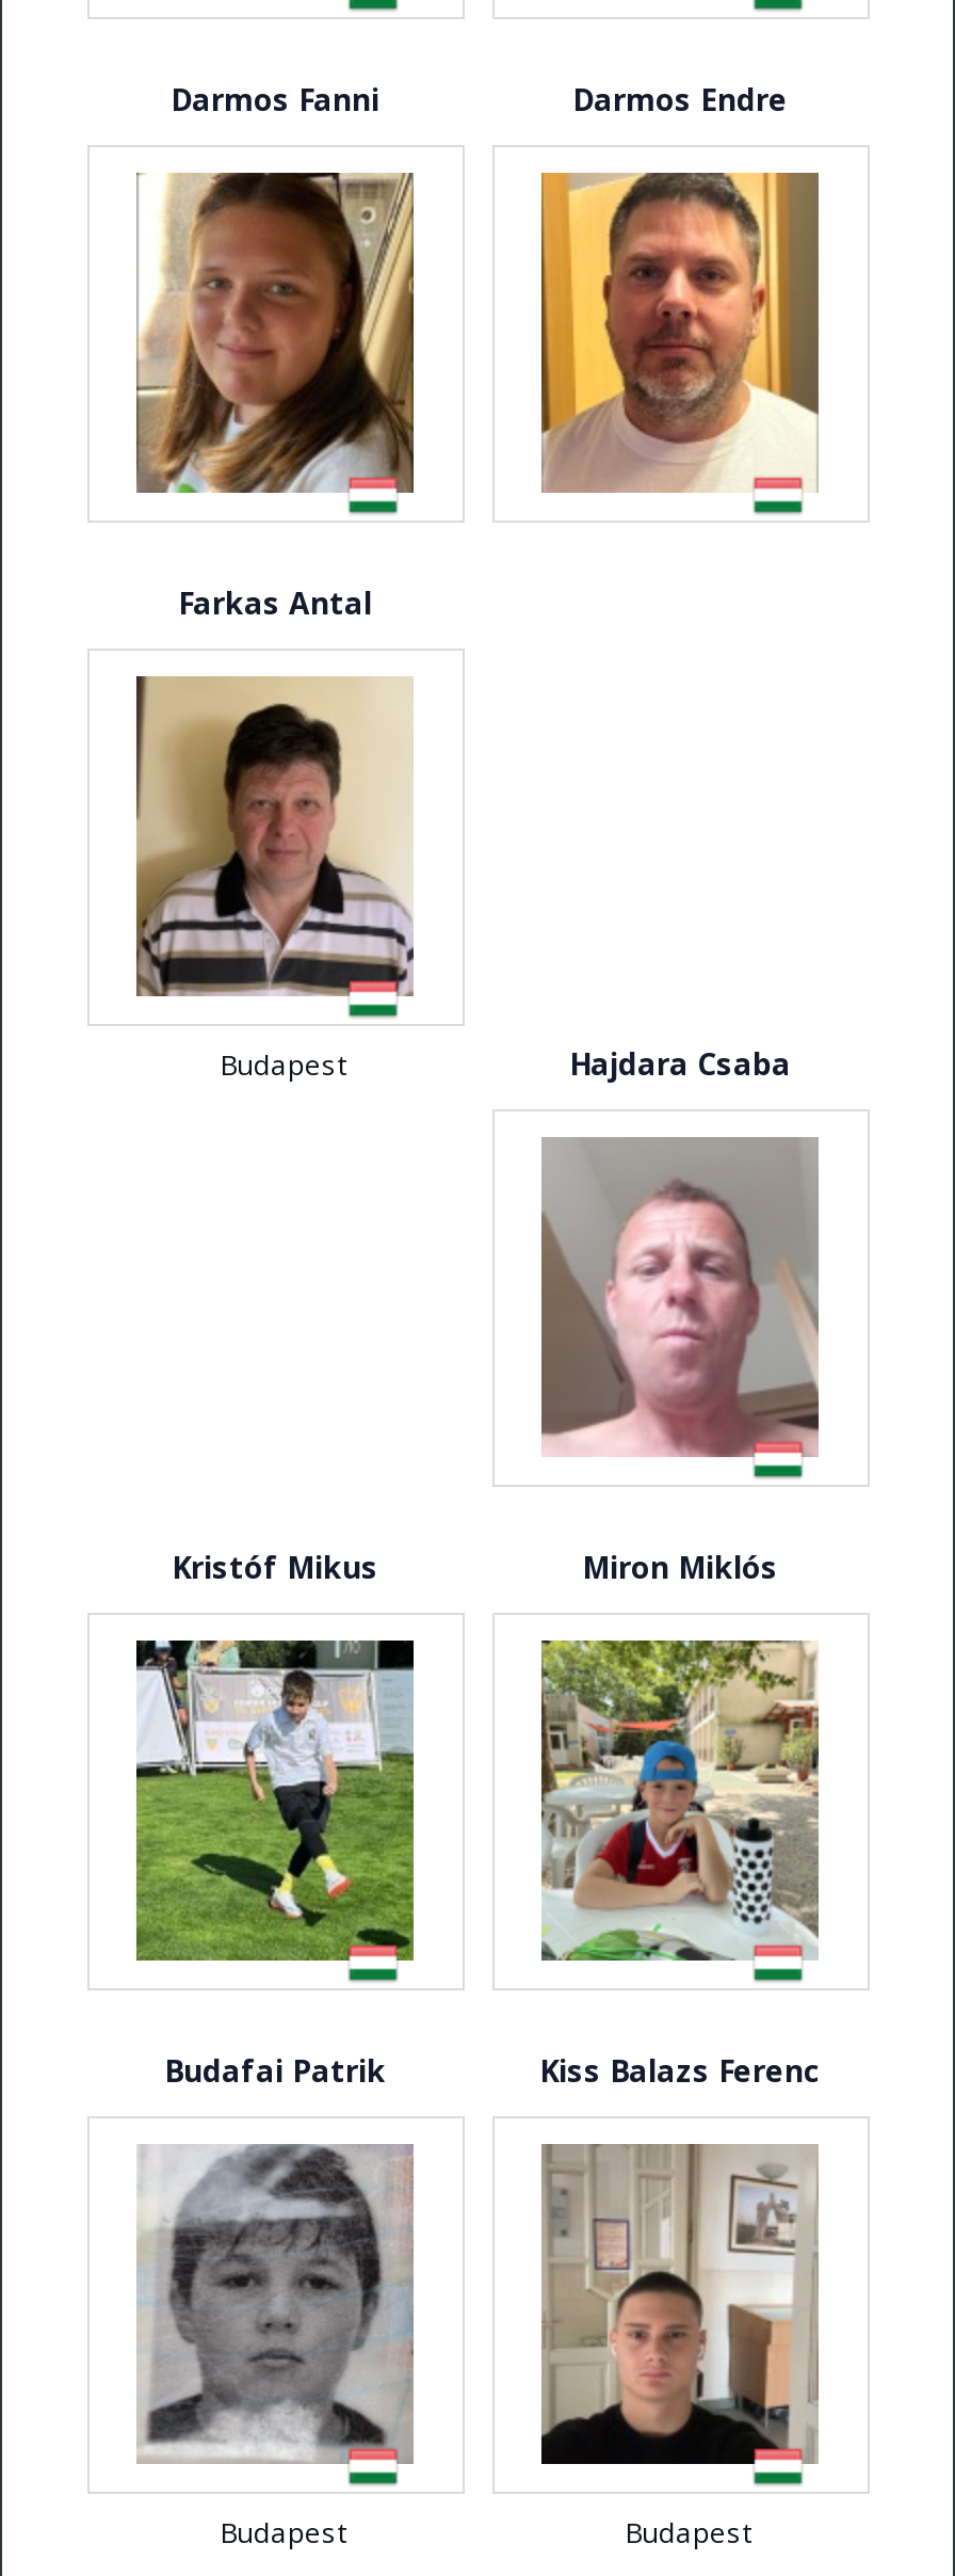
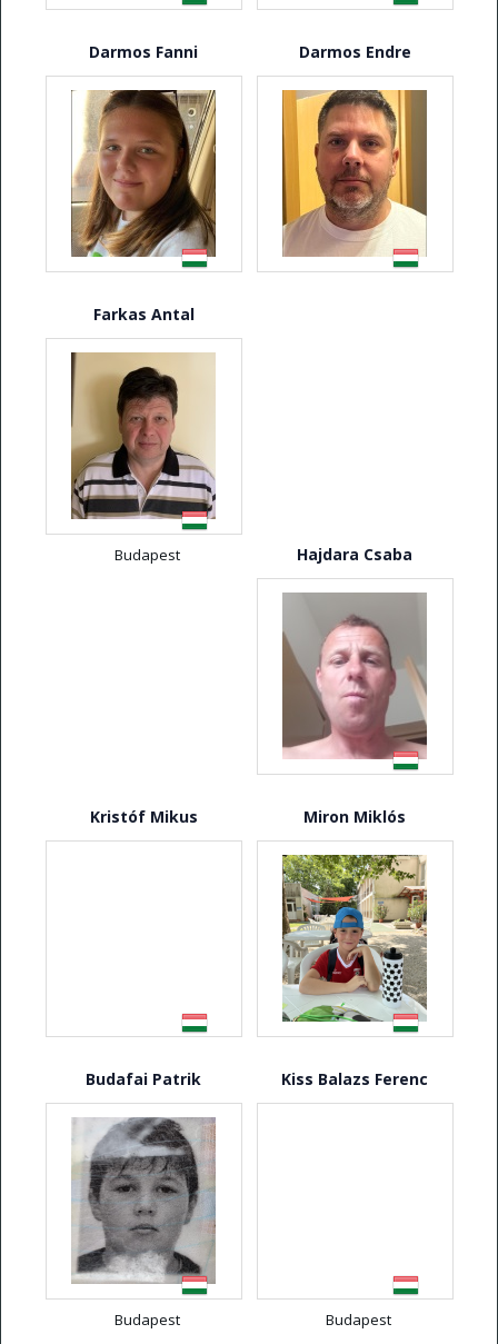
- [image]

- [image]
